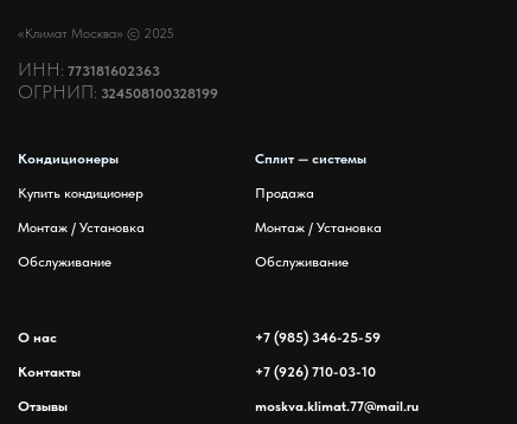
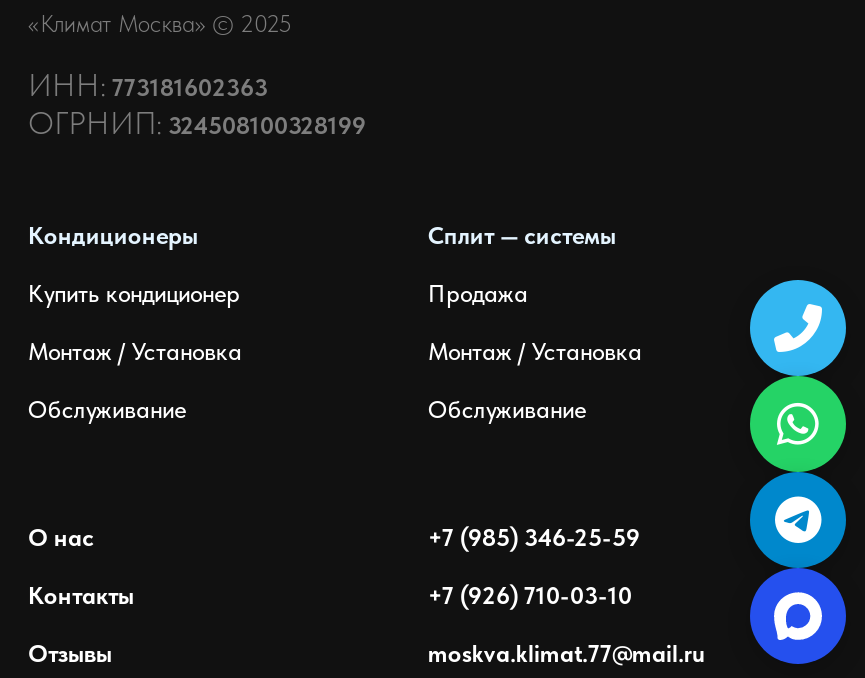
+ [image]
